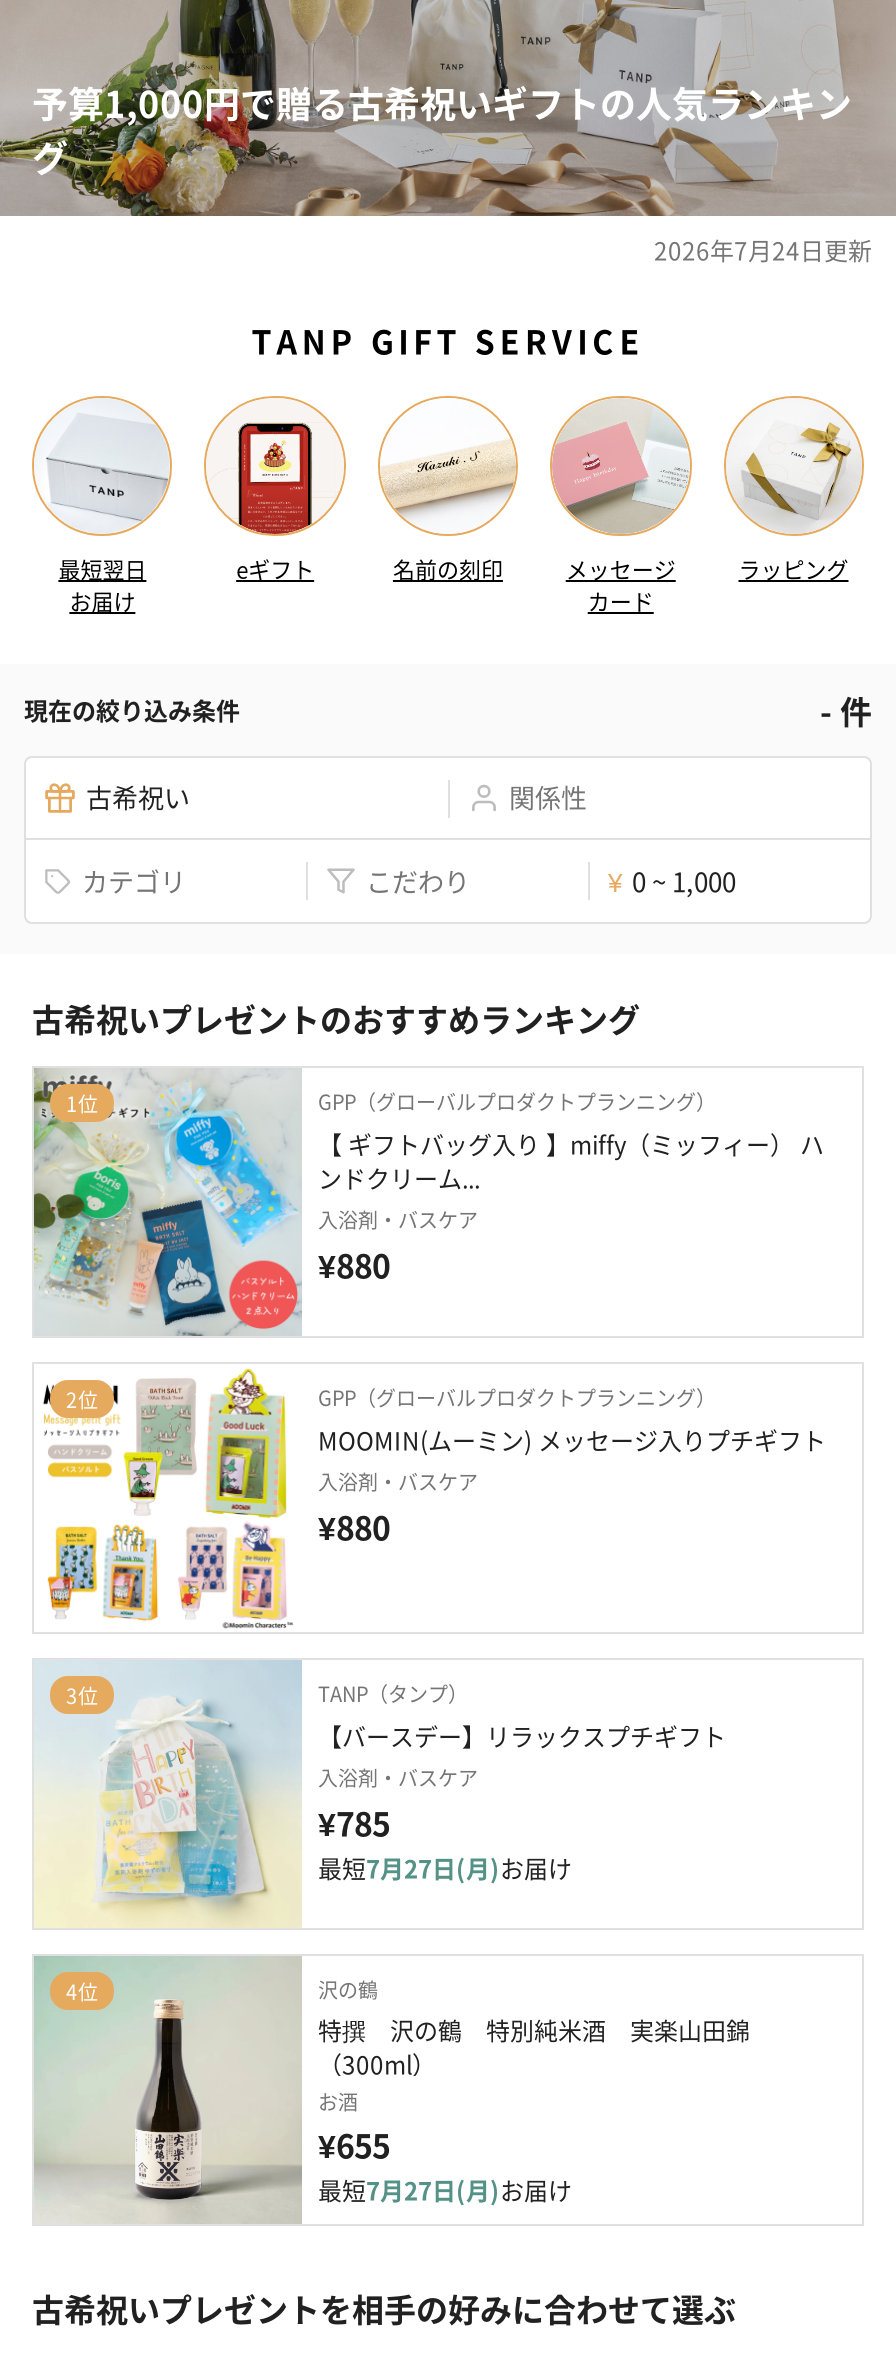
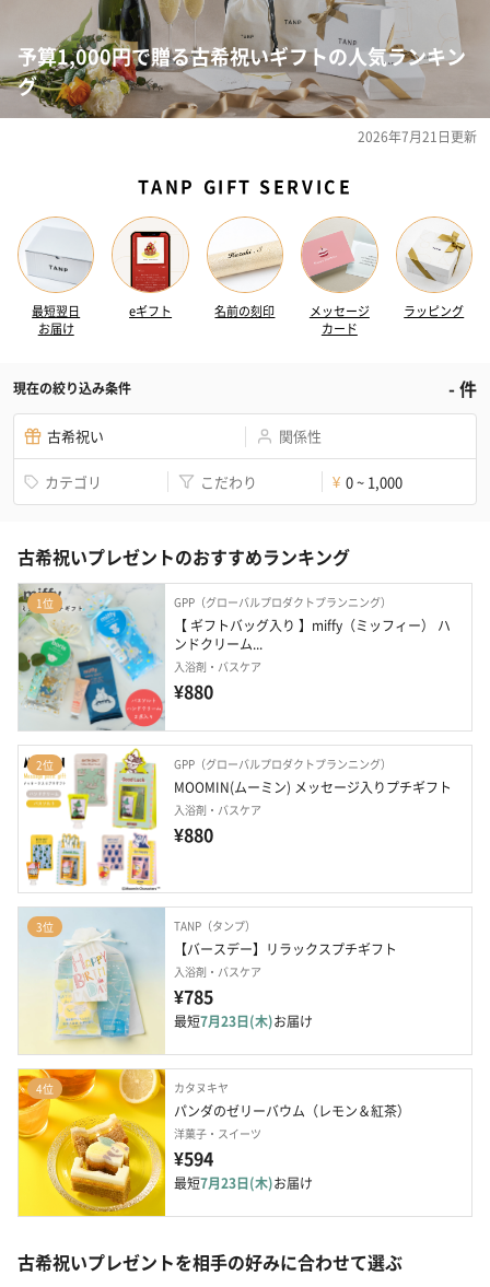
- 2026年7月24日更新
+ 2026年7月21日更新

- 最短7月27日(月)お届け
+ 最短7月23日(木)お届け

- [image]
- 沢の鶴
- 特撰 沢の鶴 特別純米酒 実楽山田錦
- （300ml）
- お酒
- ¥655
- 最短7月27日(月)お届け
+ [image]
+ カタヌキヤ
+ パンダのゼリーバウム（レモン＆紅茶）
+ 洋菓子・スイーツ
+ ¥594
+ 最短7月23日(木)お届け
